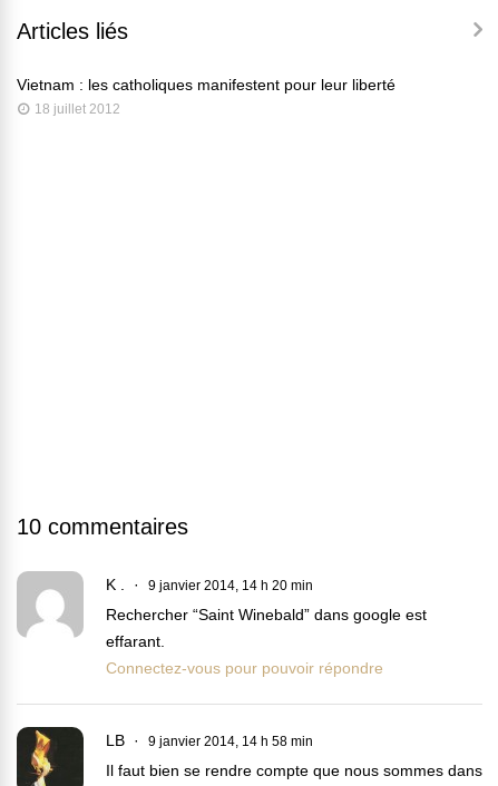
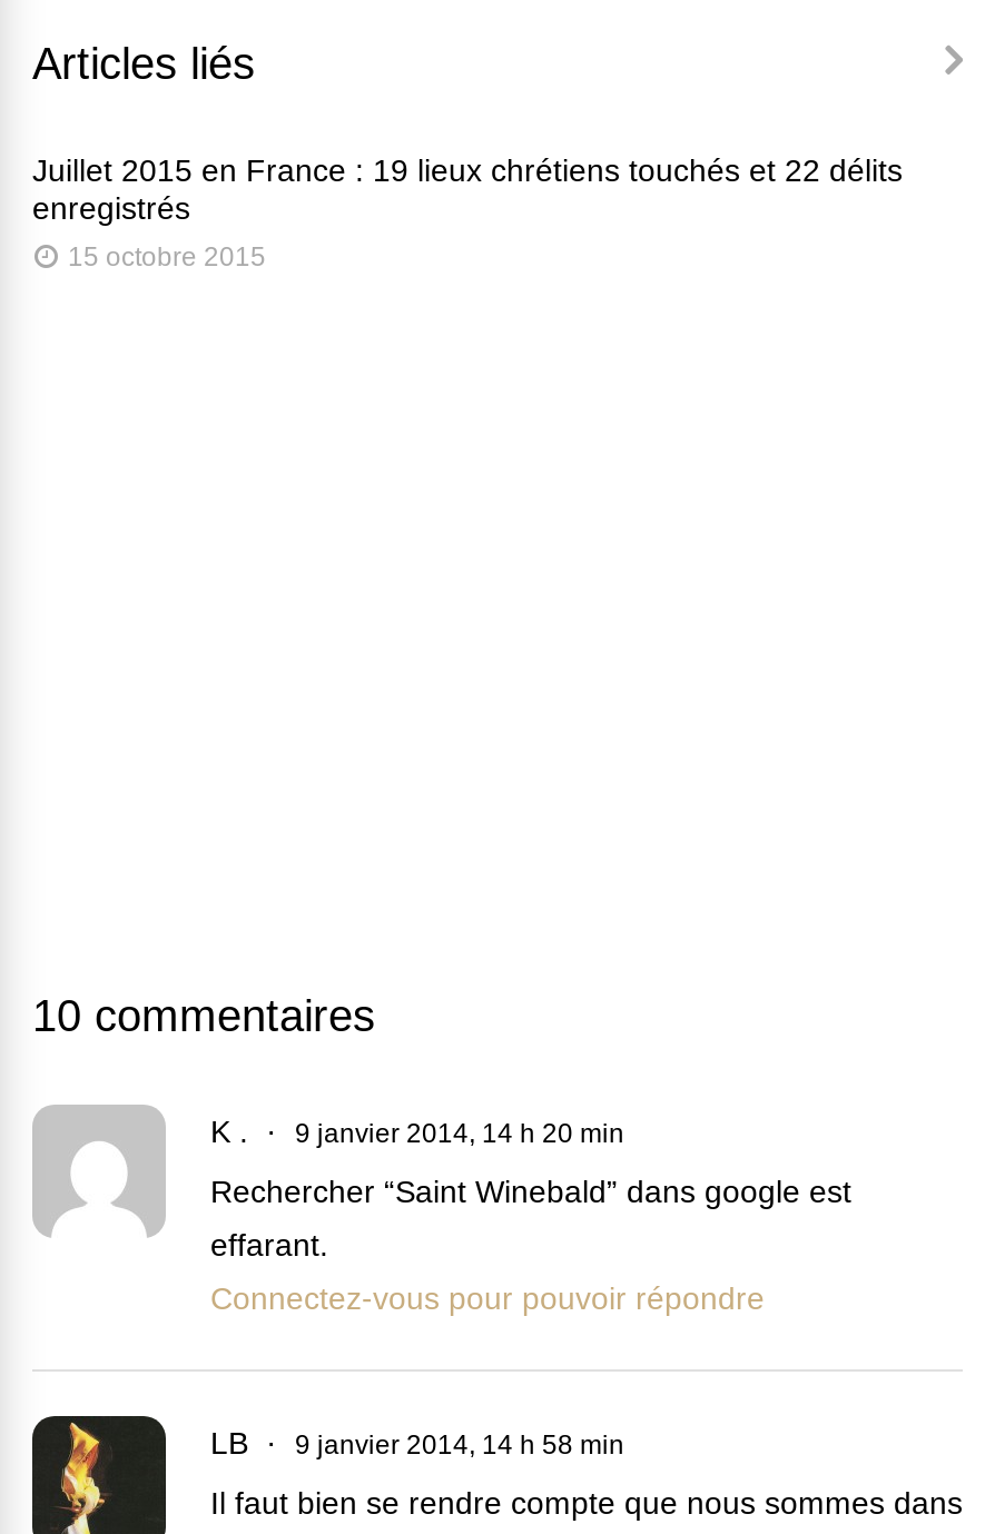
- Vietnam : les catholiques manifestent pour leur liberté
- 18 juillet 2012
+ Juillet 2015 en France : 19 lieux chrétiens touchés et 22 délits
+ enregistrés
+ 15 octobre 2015
